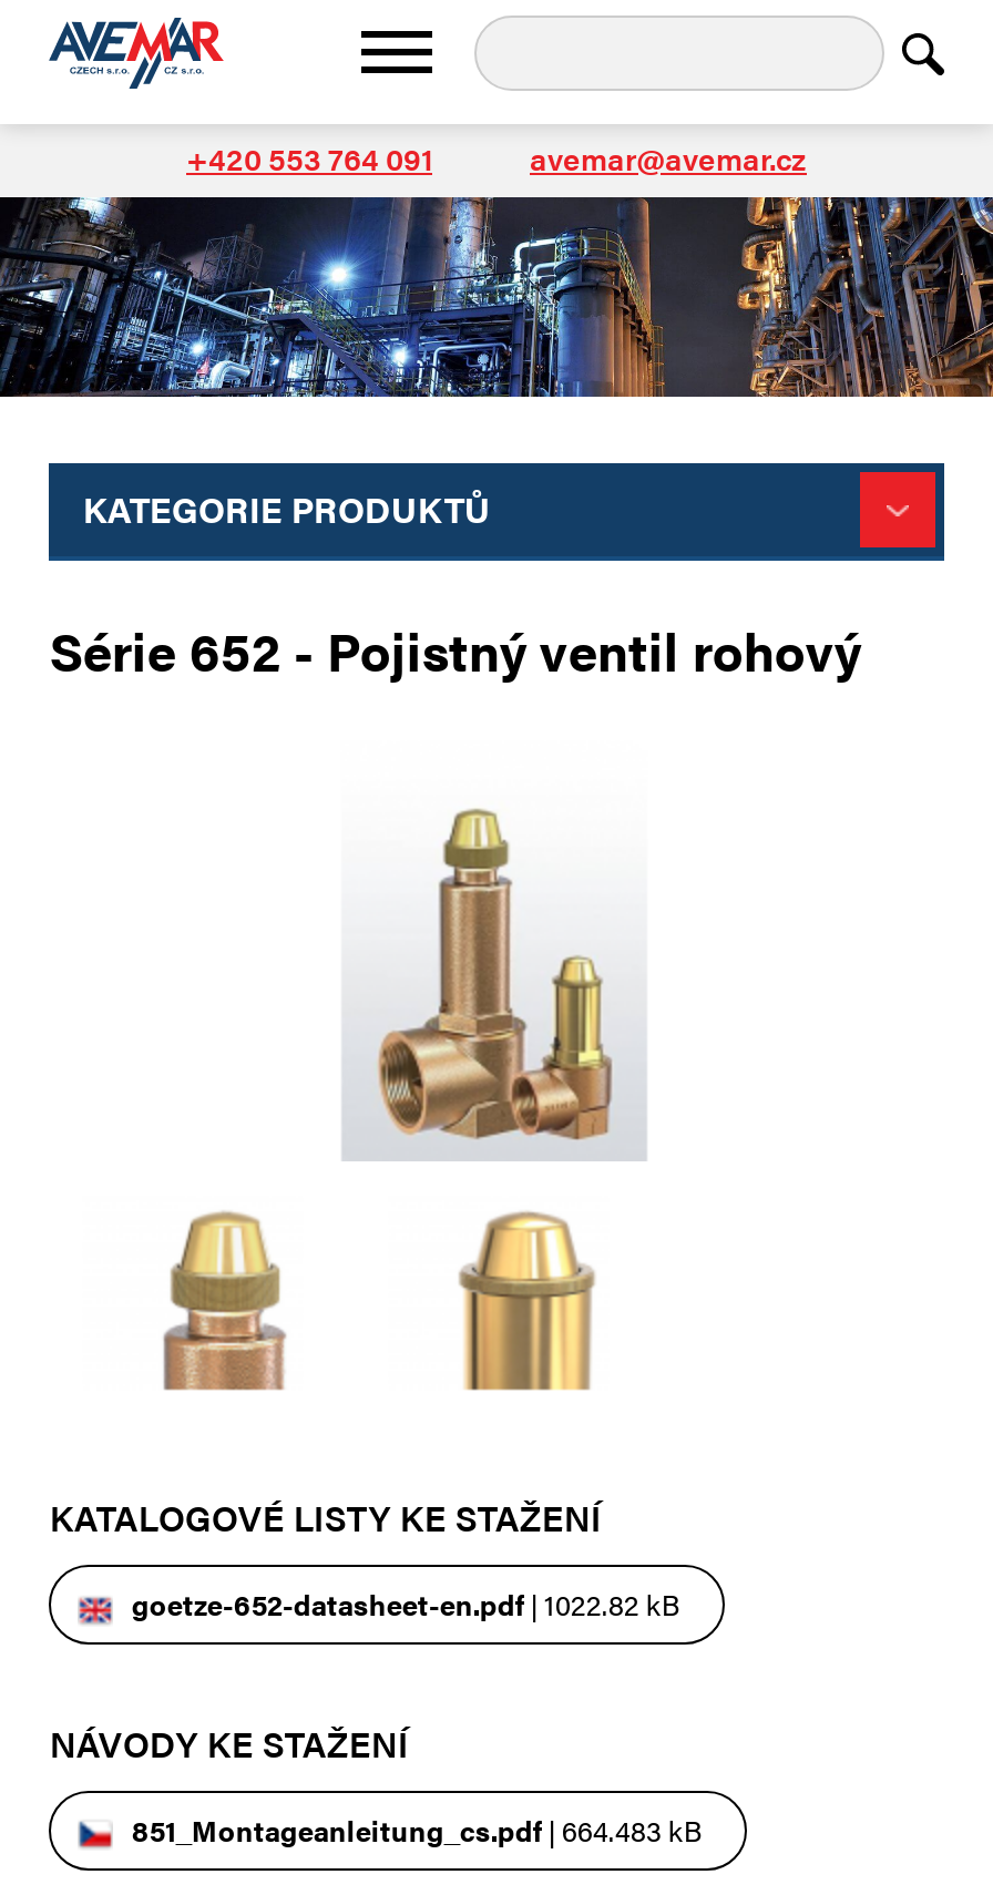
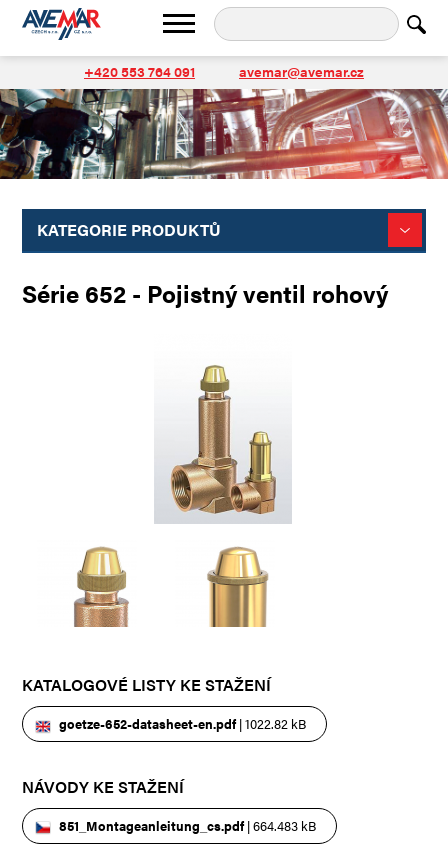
- [image]
+ [image]
